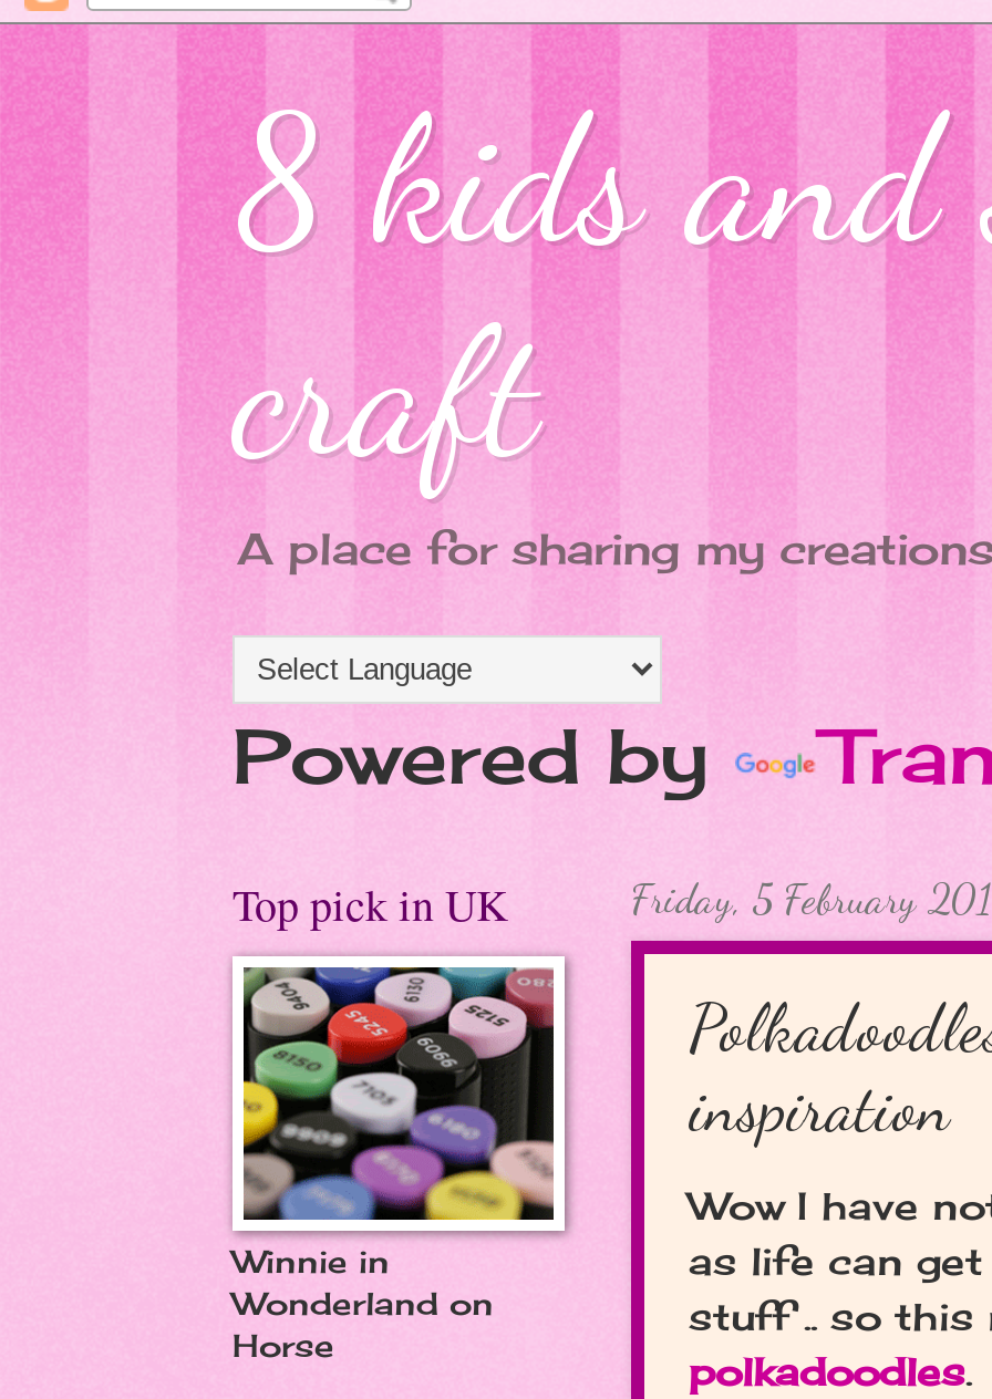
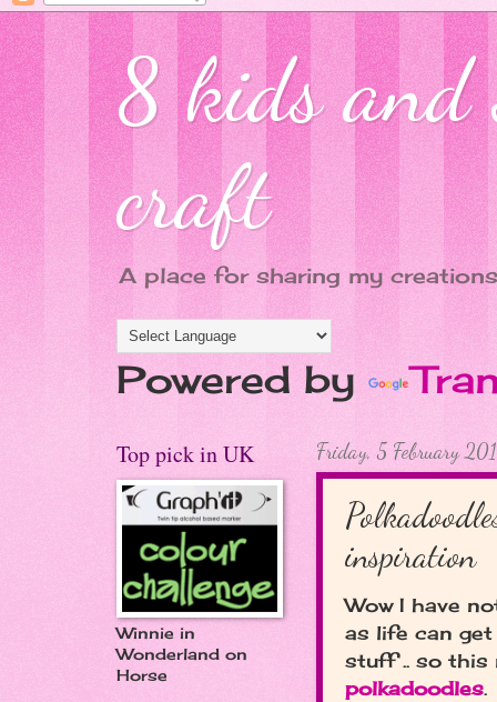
- [image]
+ [image]
